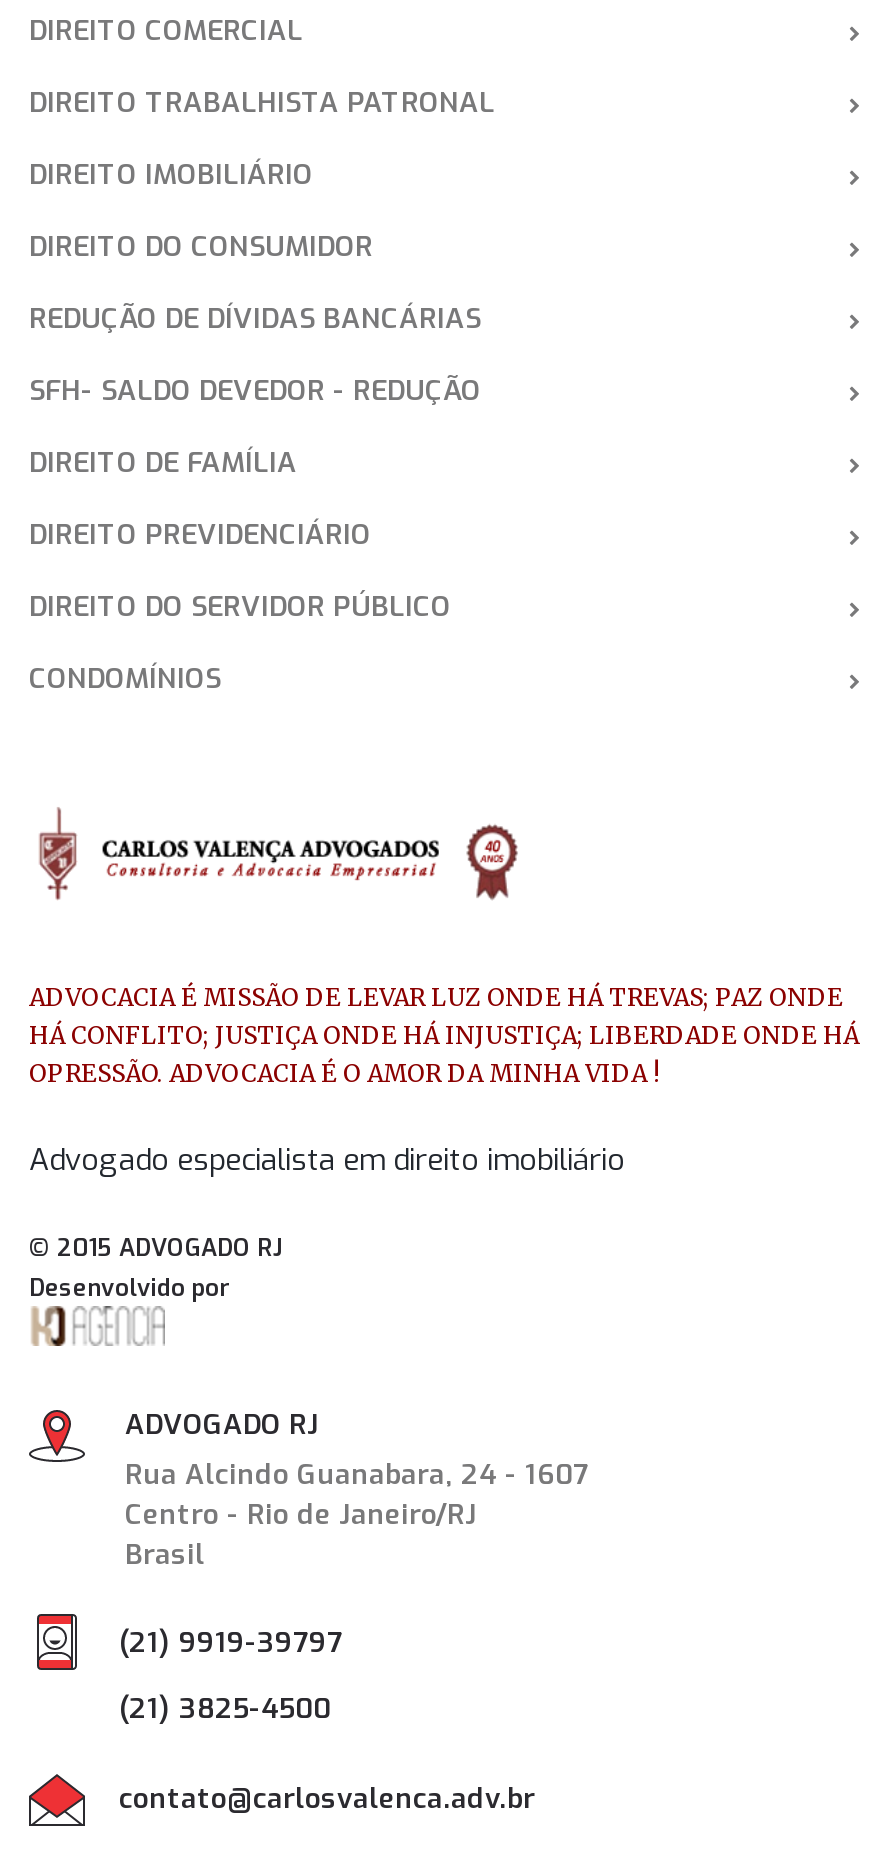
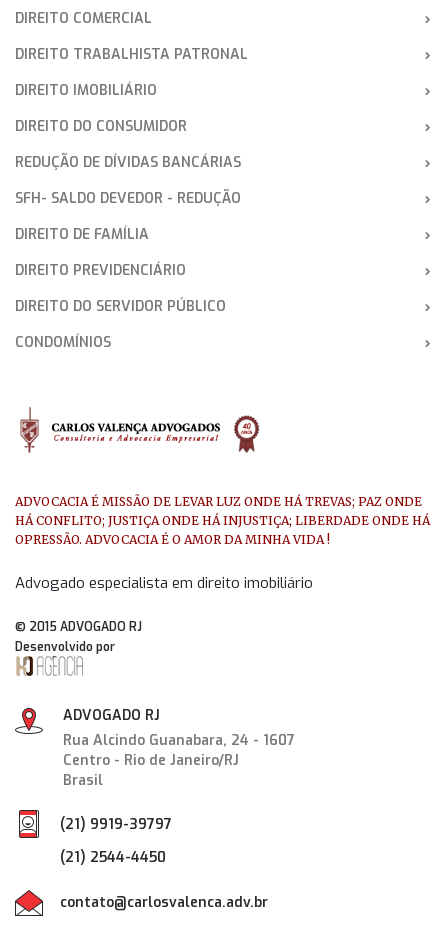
- (21) 3825-4500
+ (21) 2544-4450
